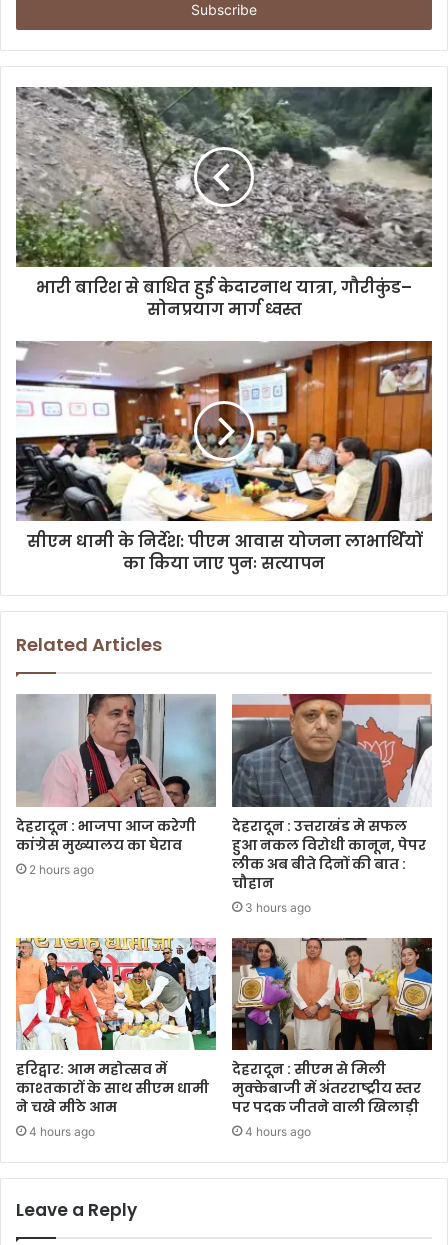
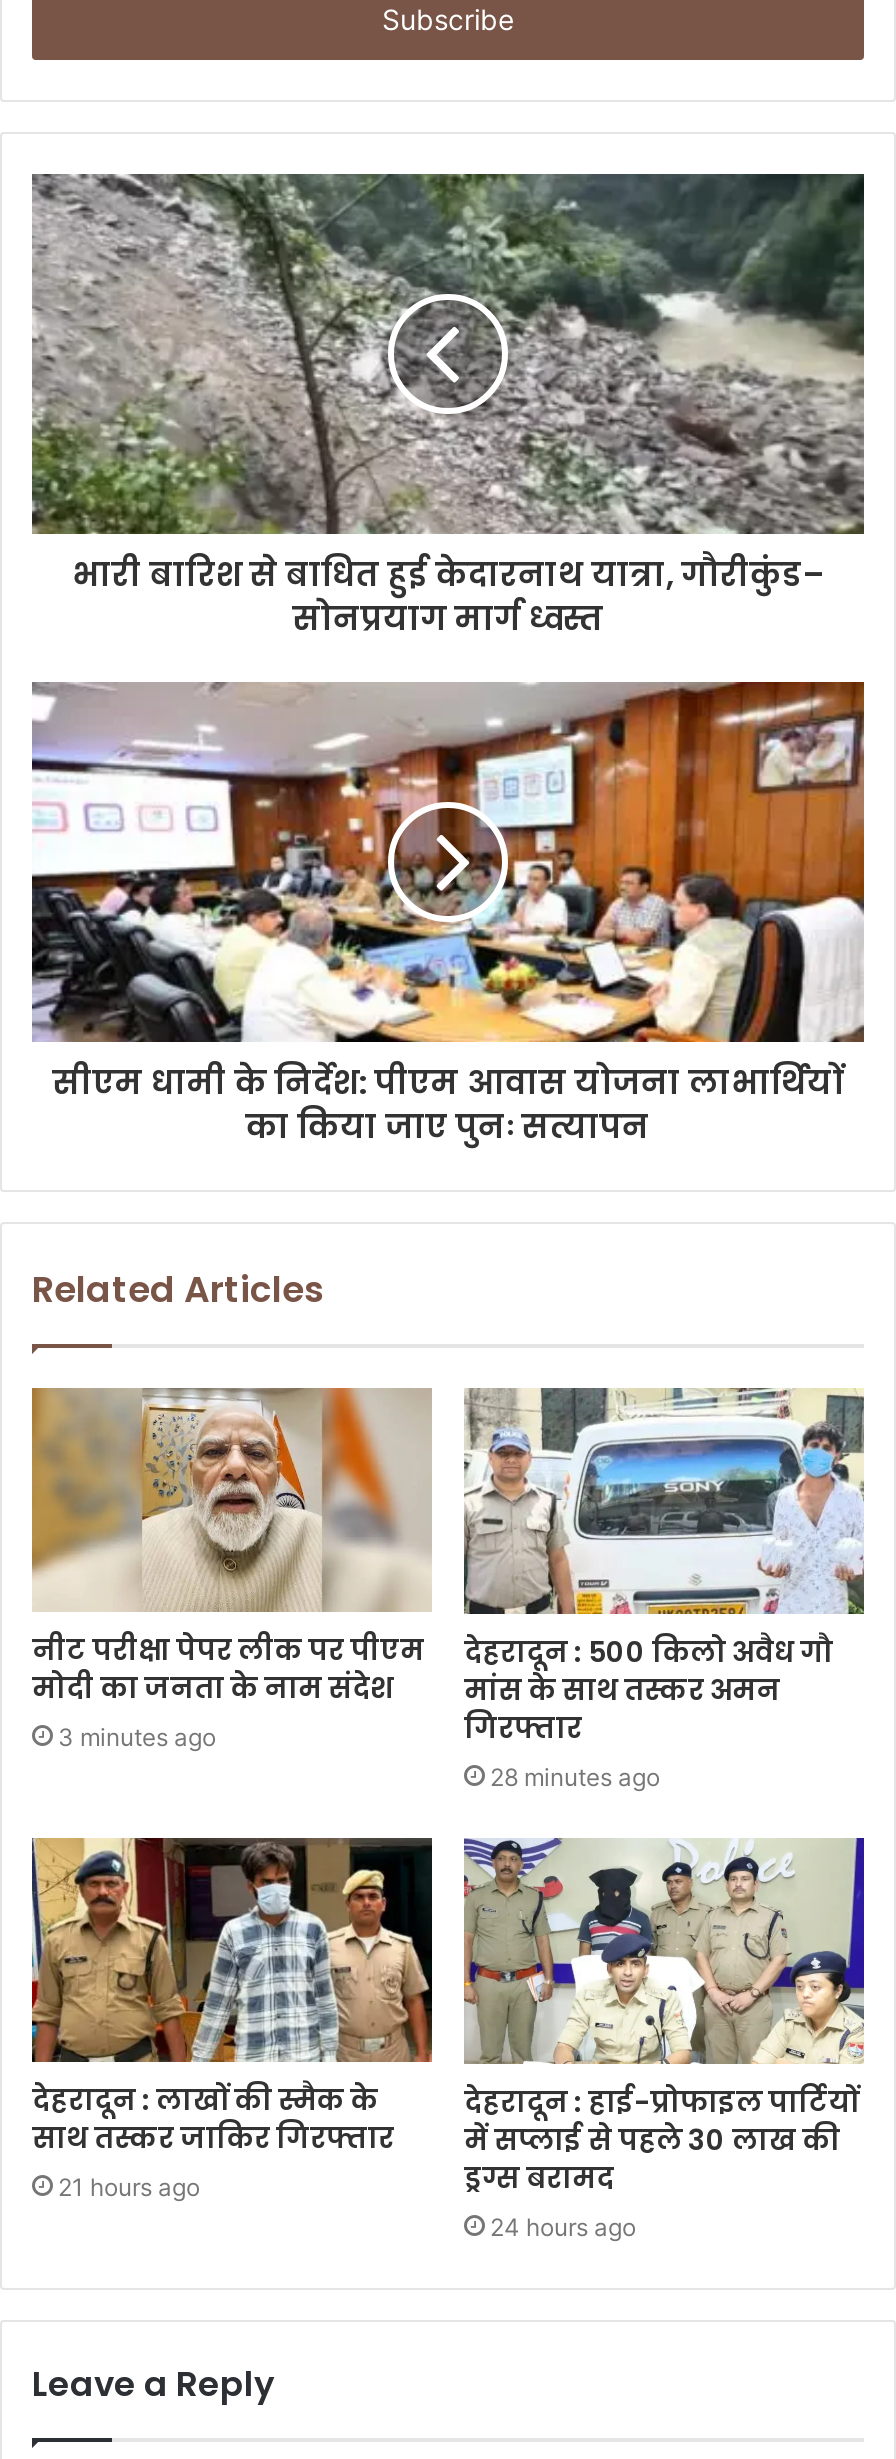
- [image]
- देहरादून : भाजपा आज करेगी
- कांग्रेस मुख्यालय का घेराव
- 2 hours ago
+ [image]
+ नीट परीक्षा पेपर लीक पर पीएम
+ मोदी का जनता के नाम संदेश
+ 3 minutes ago

- [image]
- देहरादून : उत्तराखंड मे सफल
- हुआ नकल विरोधी कानून, पेपर
- लीक अब बीते दिनों की बात :
- चौहान
- 3 hours ago
+ [image]
+ देहरादून : 500 किलो अवैध गौ
+ मांस के साथ तस्कर अमन
+ गिरफ्तार
+ 28 minutes ago

- [image]
- हरिद्वार: आम महोत्सव में
- काश्तकारों के साथ सीएम धामी
- ने चखे मीठे आम
- 4 hours ago
+ [image]
+ देहरादून : लाखों की स्मैक के
+ साथ तस्कर जाकिर गिरफ्तार
+ 21 hours ago

- [image]
- देहरादून : सीएम से मिली
- मुक्केबाजी में अंतरराष्ट्रीय स्तर
- पर पदक जीतने वाली खिलाड़ी
- 4 hours ago
+ [image]
+ देहरादून : हाई-प्रोफाइल पार्टियों
+ में सप्लाई से पहले 30 लाख की
+ ड्रग्स बरामद
+ 24 hours ago
